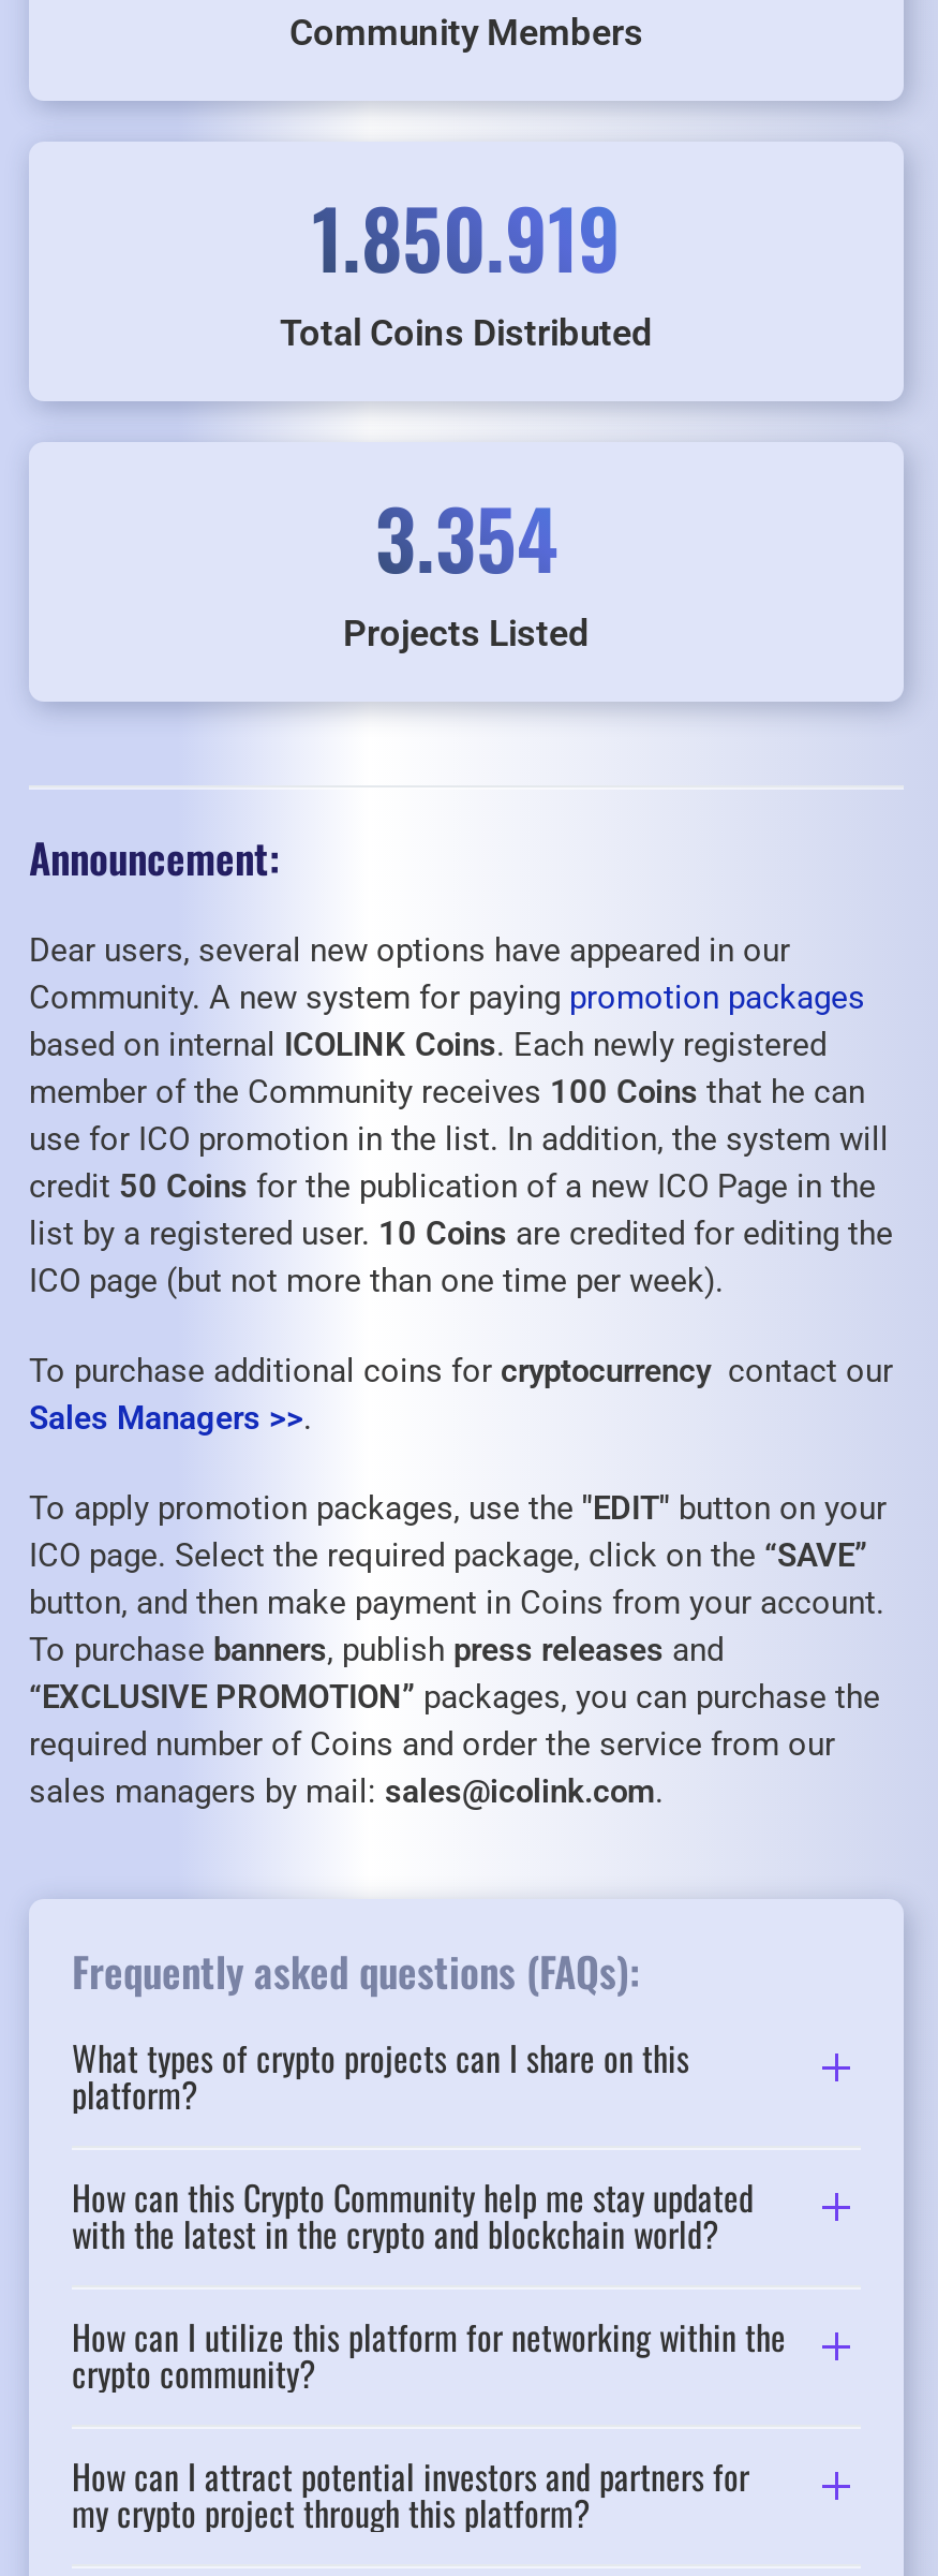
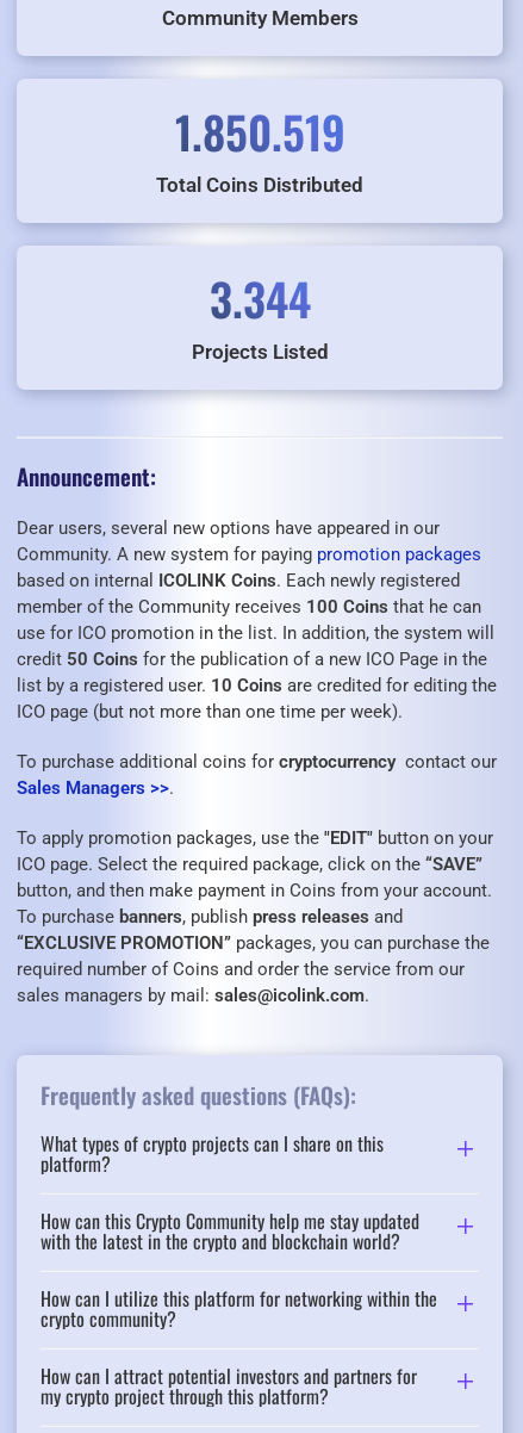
- 1.850.919
+ 1.850.519

- 3.354
+ 3.344
